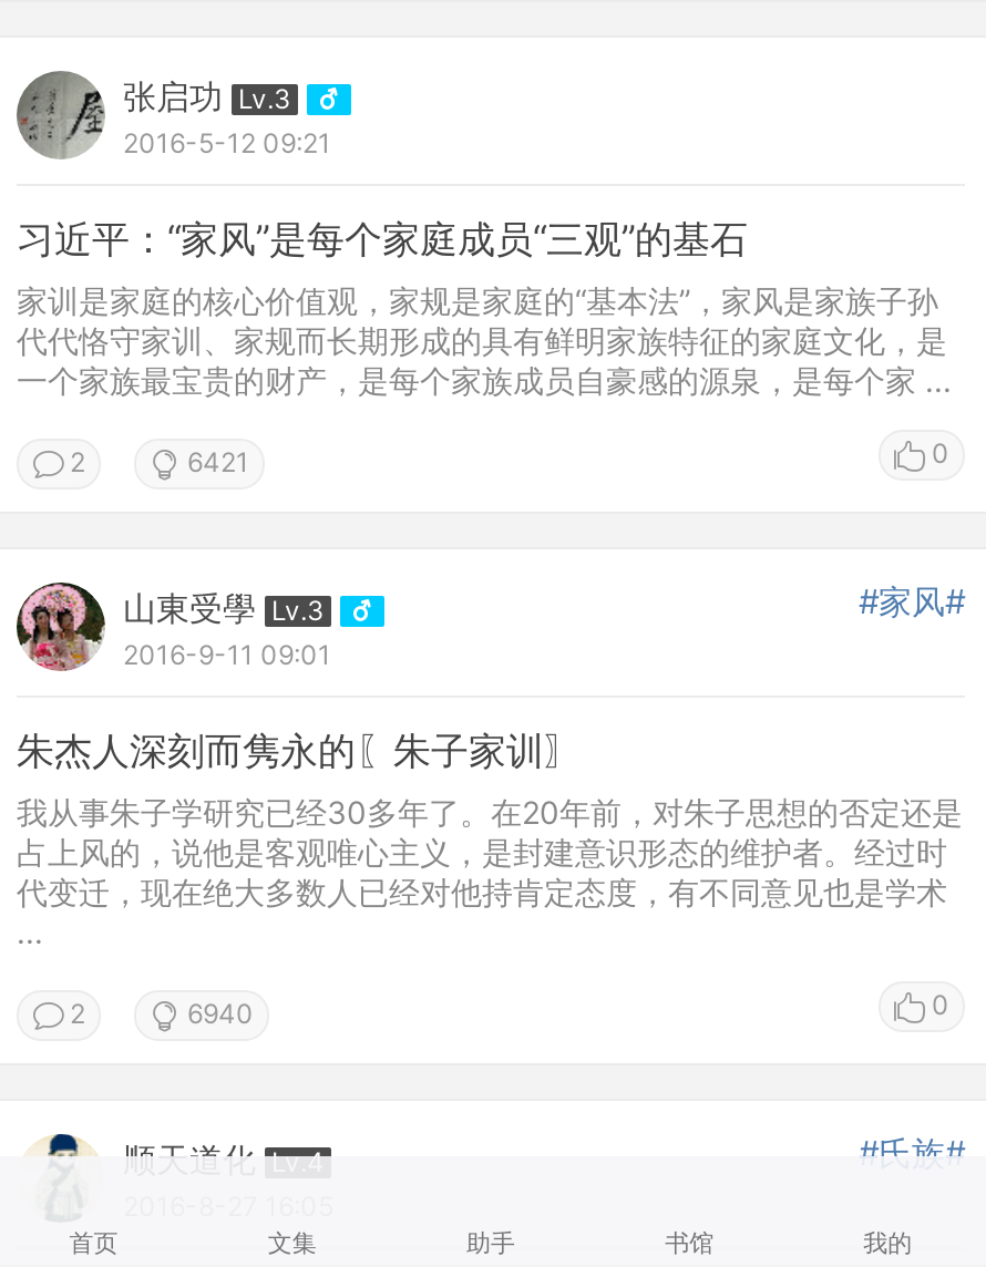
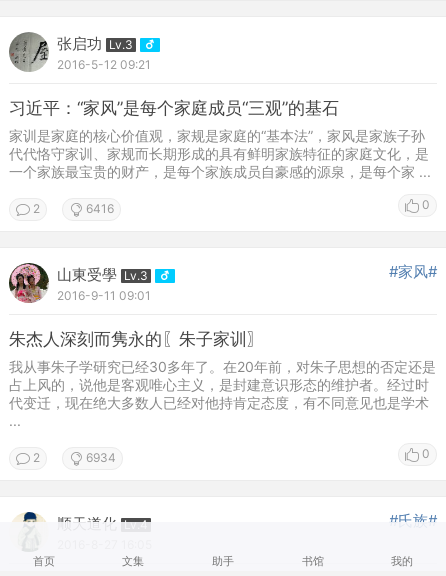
- 6421
+ 6416

- 6940
+ 6934
